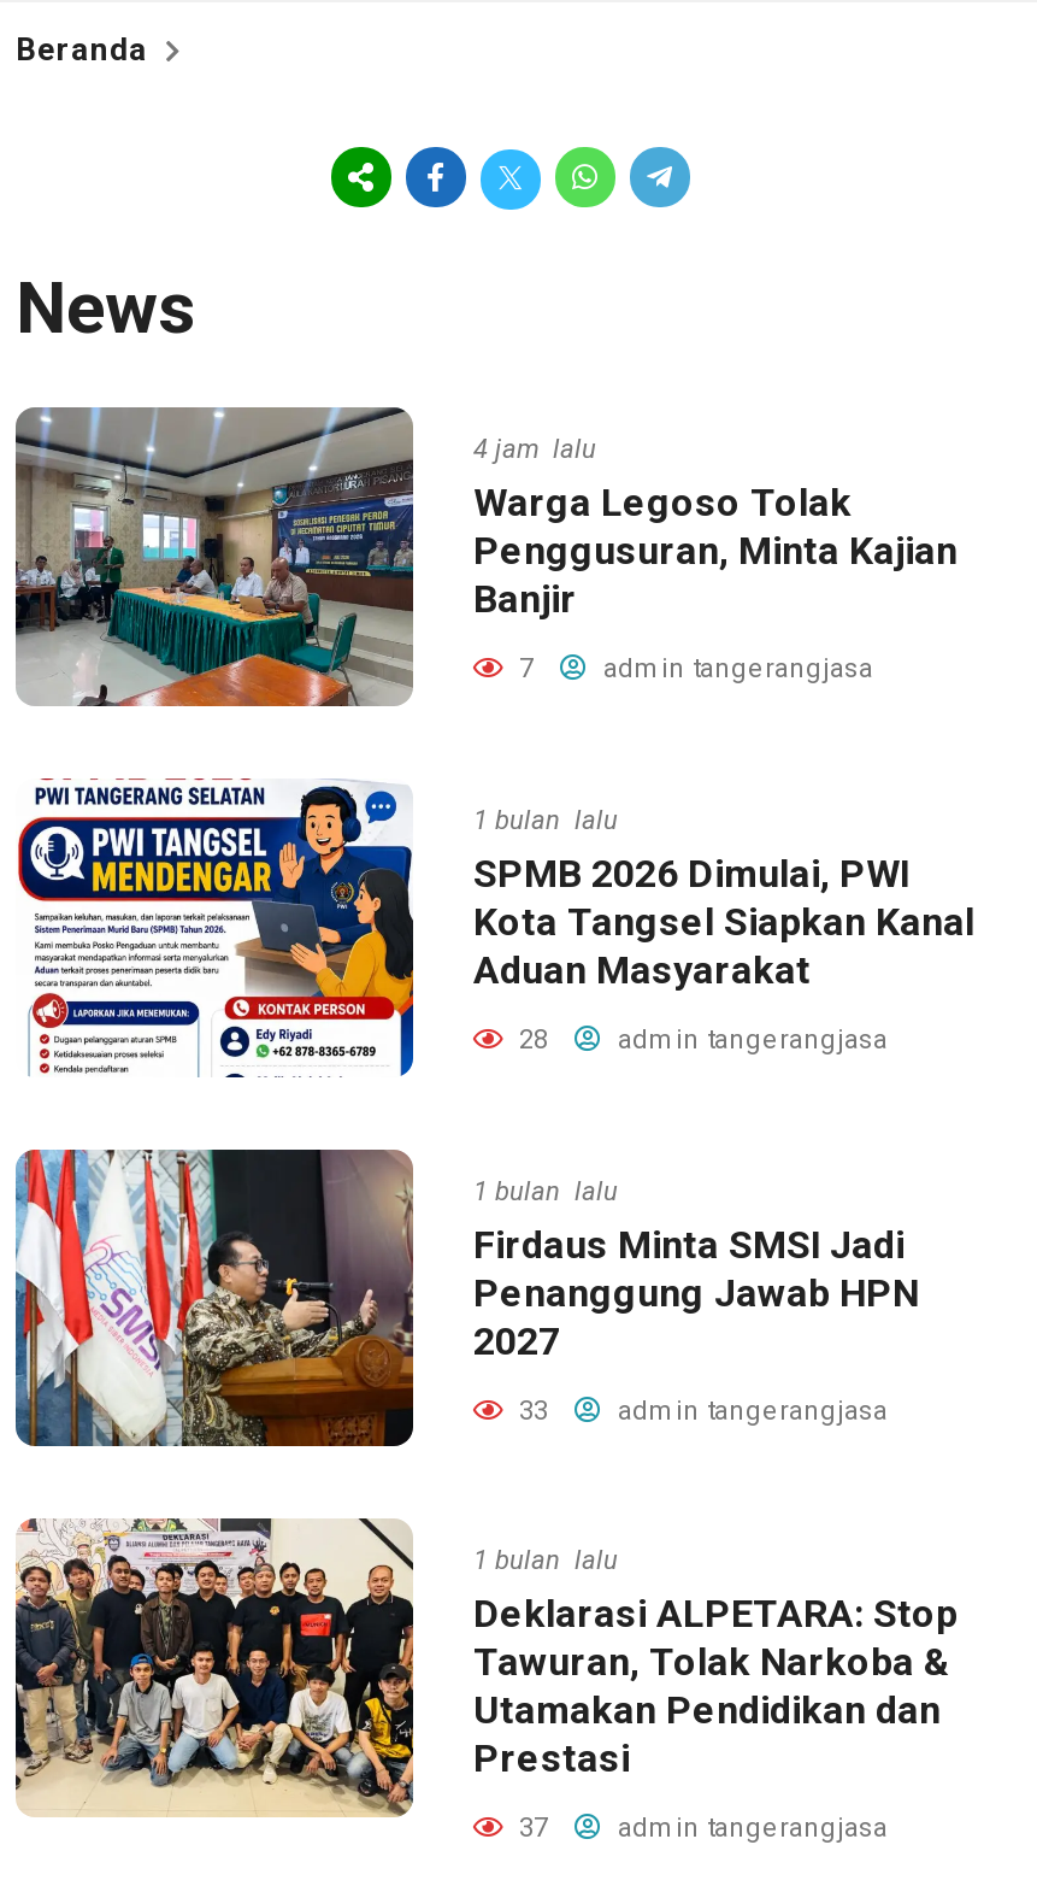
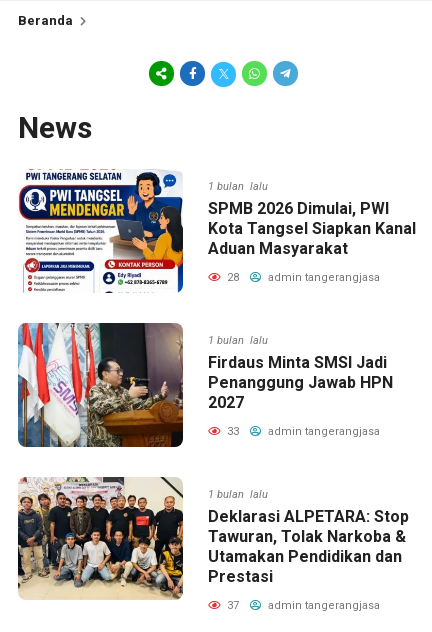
- [image]
- 4 jam lalu
- Warga Legoso Tolak
- Penggusuran, Minta Kajian
- Banjir
- 7
- admin tangerangjasa
